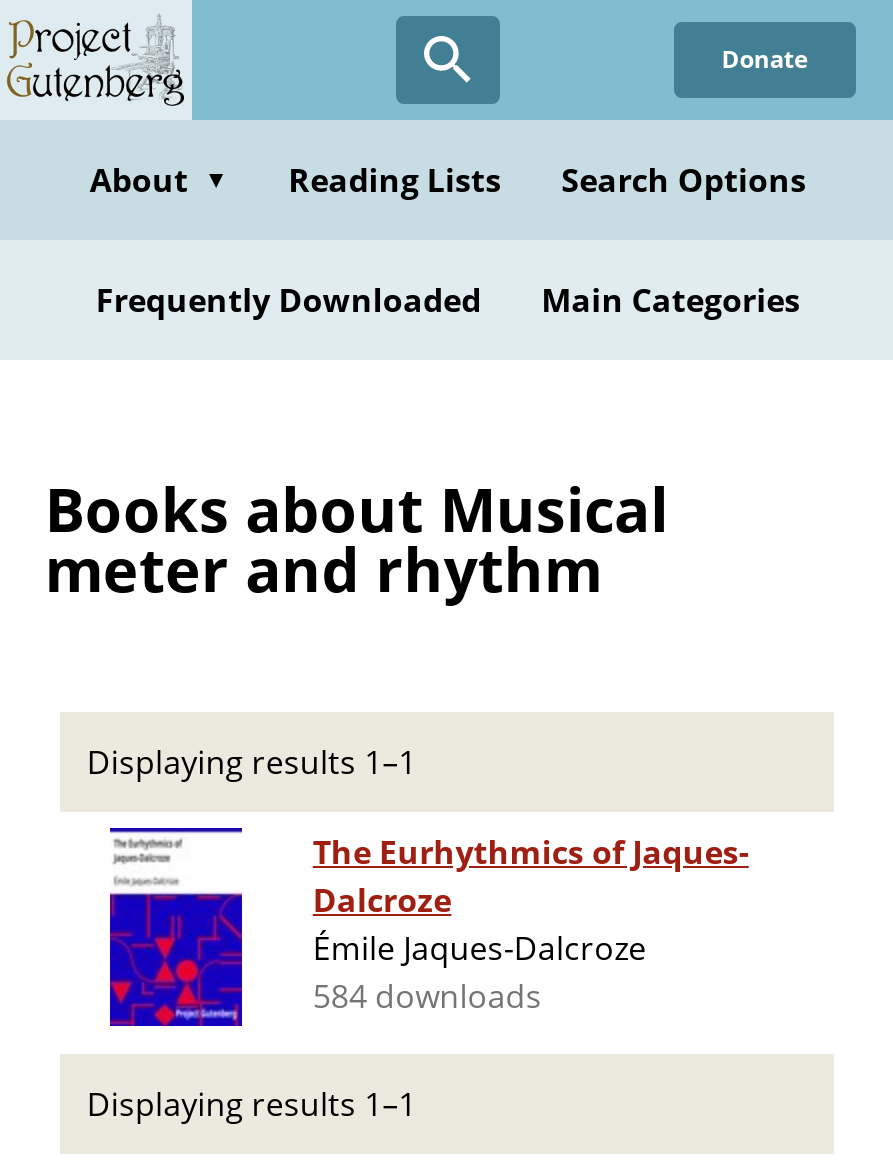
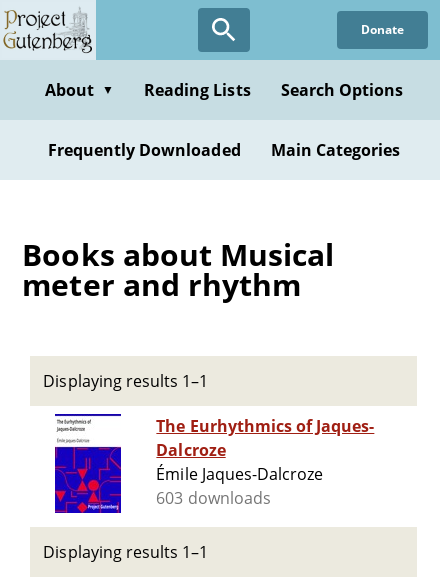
- 584 downloads
+ 603 downloads
